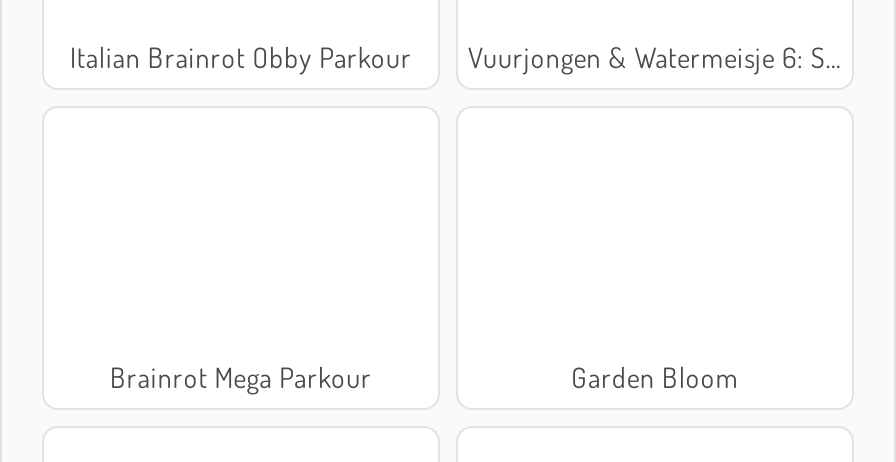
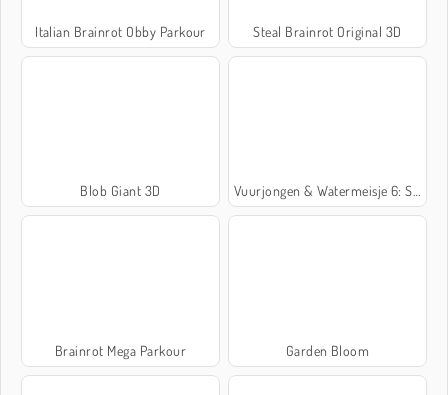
+ Blob Giant 3D

+ Steal Brainrot Original 3D
